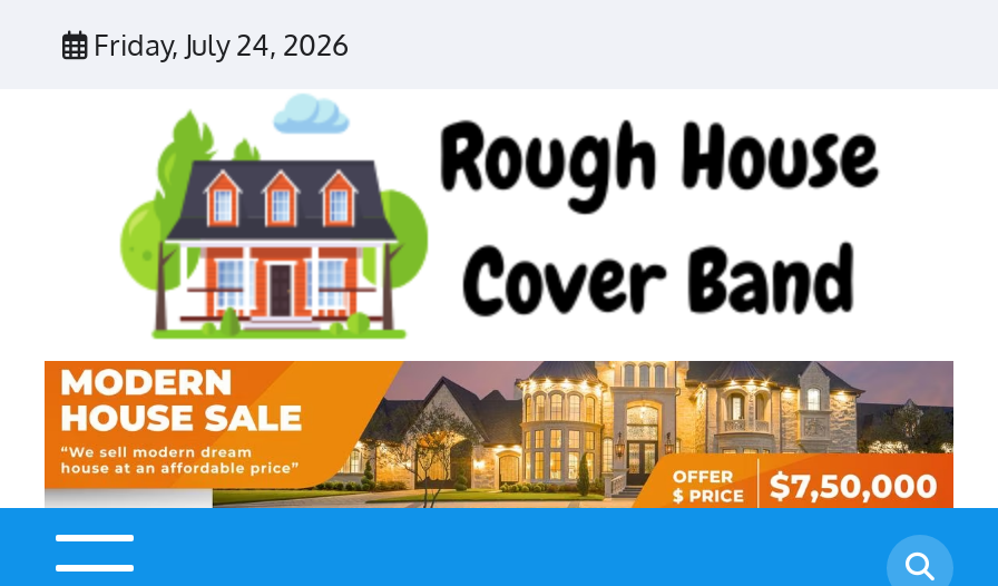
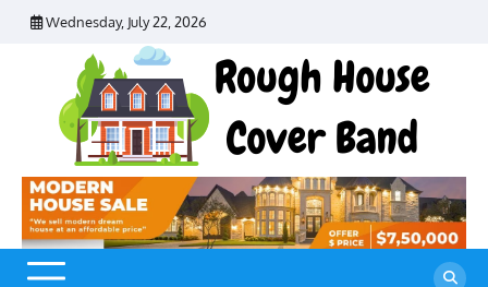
- Friday, July 24, 2026
+ Wednesday, July 22, 2026
